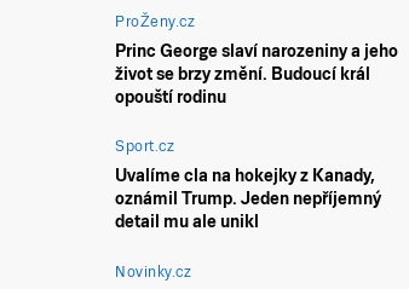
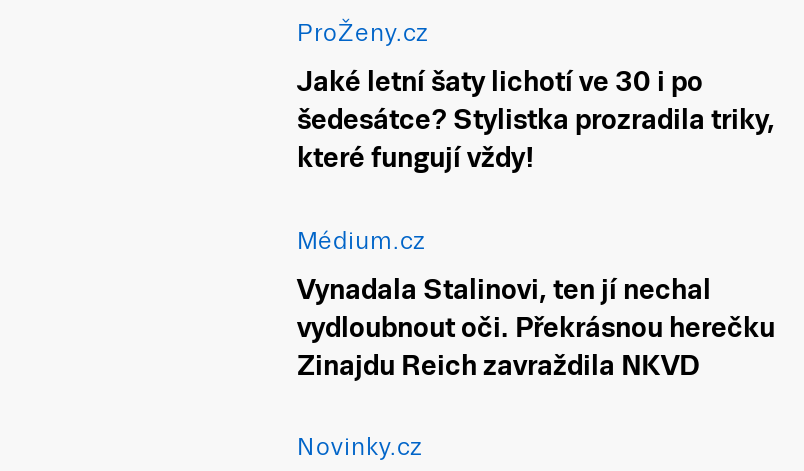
- Princ George slaví narozeniny a jeho
- život se brzy změní. Budoucí král
- opouští rodinu
+ Jaké letní šaty lichotí ve 30 i po
+ šedesátce? Stylistka prozradila triky,
+ které fungují vždy!

- Sport.cz
+ Médium.cz

- Uvalíme cla na hokejky z Kanady,
- oznámil Trump. Jeden nepříjemný
- detail mu ale unikl
+ Vynadala Stalinovi, ten jí nechal
+ vydloubnout oči. Překrásnou herečku
+ Zinajdu Reich zavraždila NKVD
